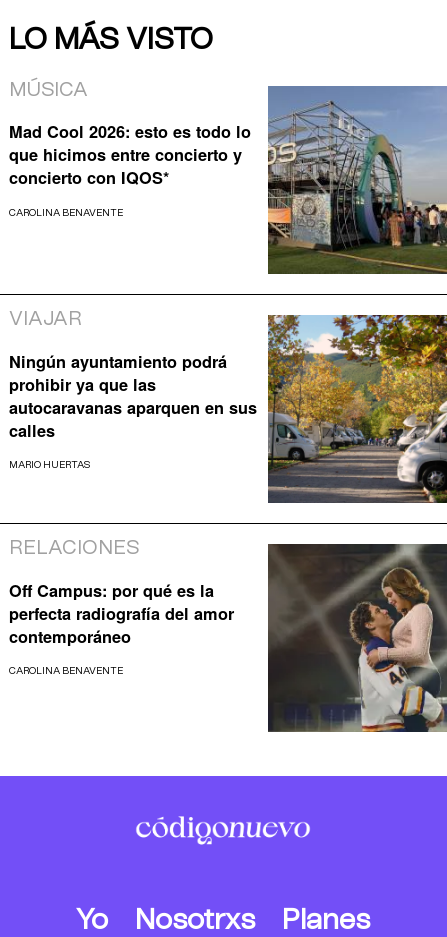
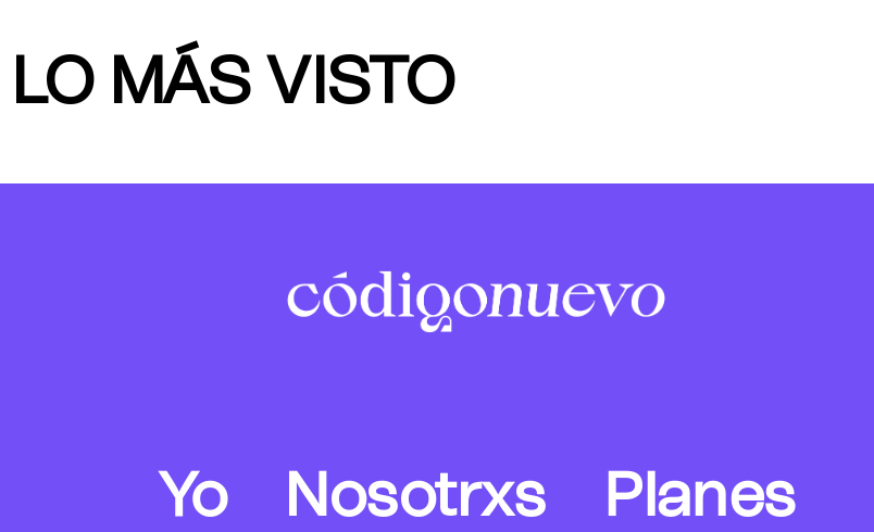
- [image]
- MÚSICA
- Mad Cool 2026: esto es todo lo
- que hicimos entre concierto y
- concierto con IQOS*
- CAROLINA BENAVENTE

- [image]
- VIAJAR
- Ningún ayuntamiento podrá
- prohibir ya que las
- autocaravanas aparquen en sus
- calles
- MARIO HUERTAS

- [image]
- RELACIONES
- Off Campus: por qué es la
- perfecta radiografía del amor
- contemporáneo
- CAROLINA BENAVENTE
